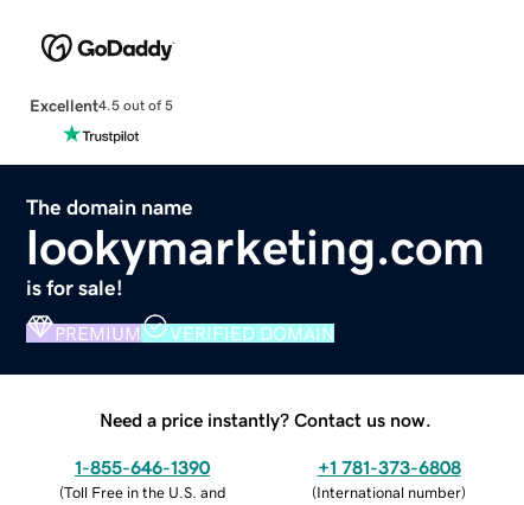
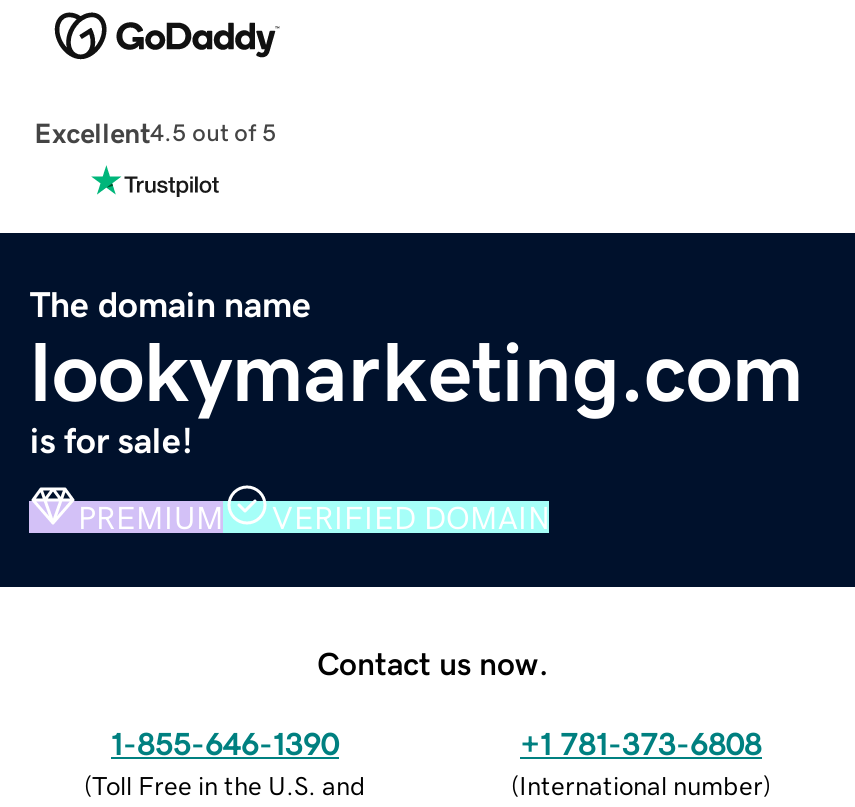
- Need a price instantly? Contact us now.
+ Contact us now.
